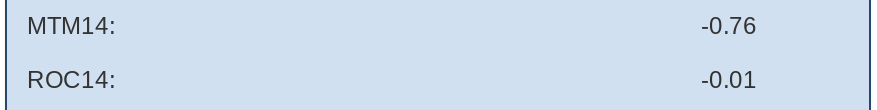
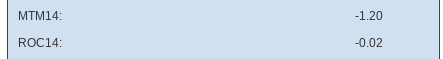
- -0.76
+ -1.20

- -0.01
+ -0.02
